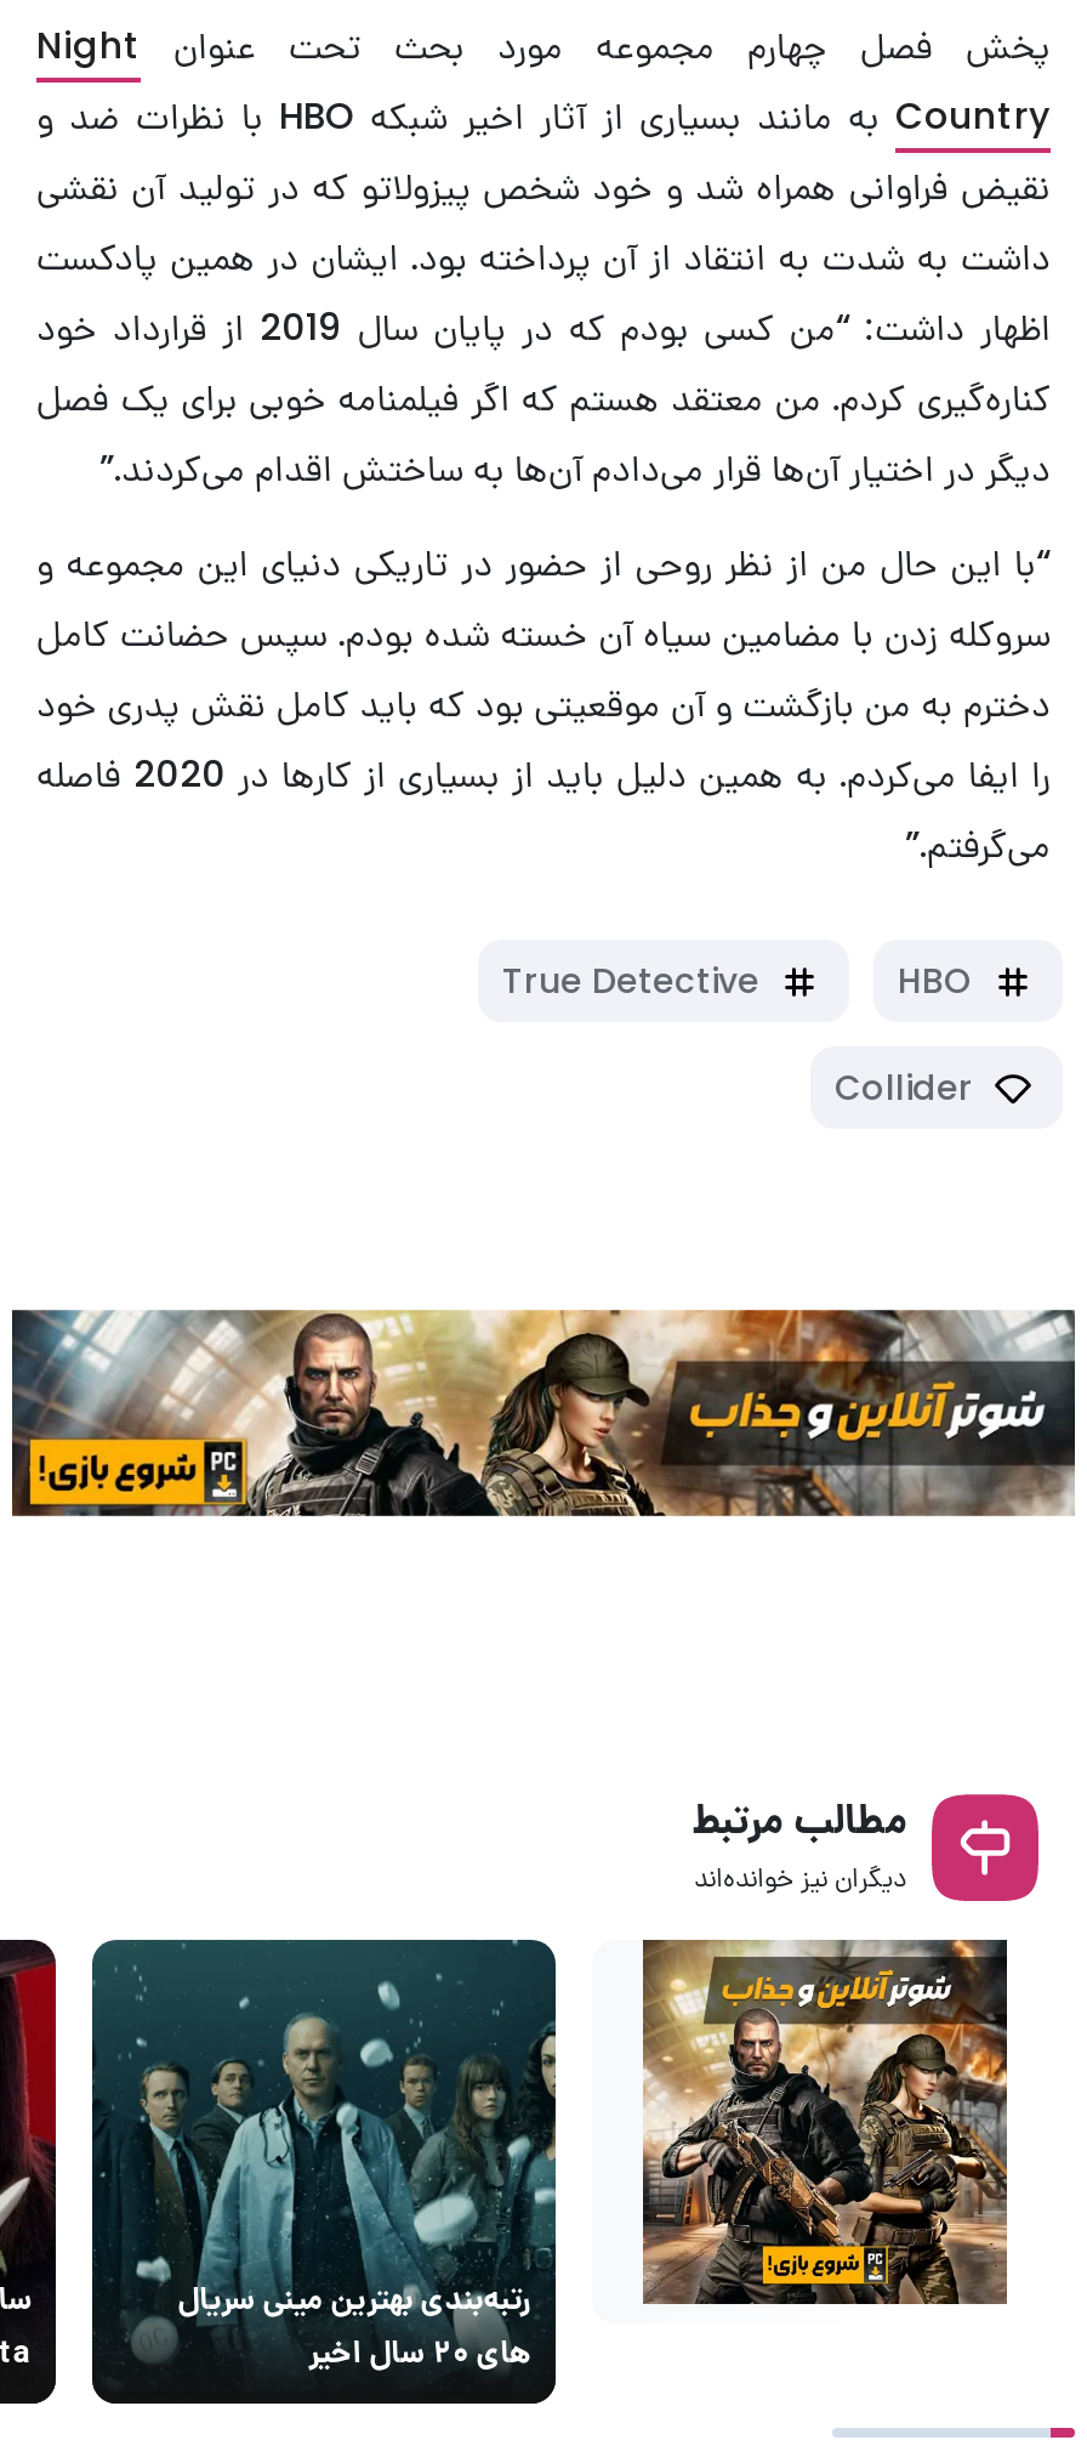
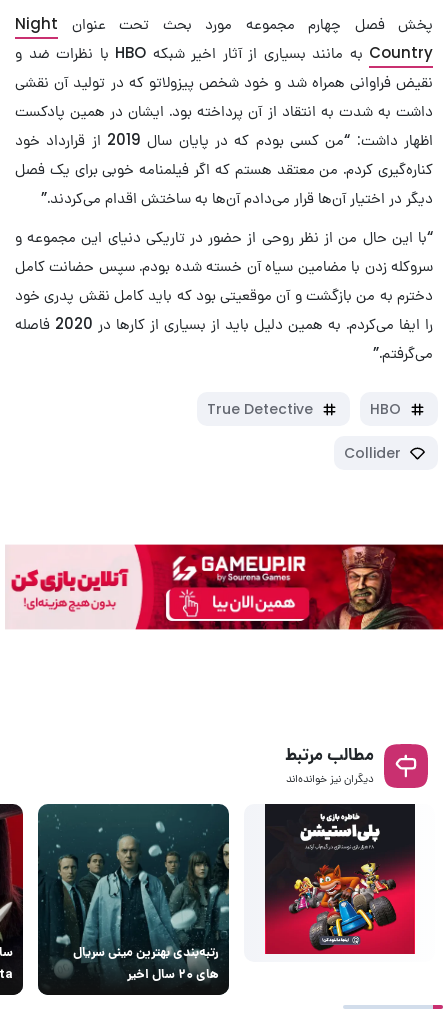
- [image]
+ [image]

- [image]
+ [image]
